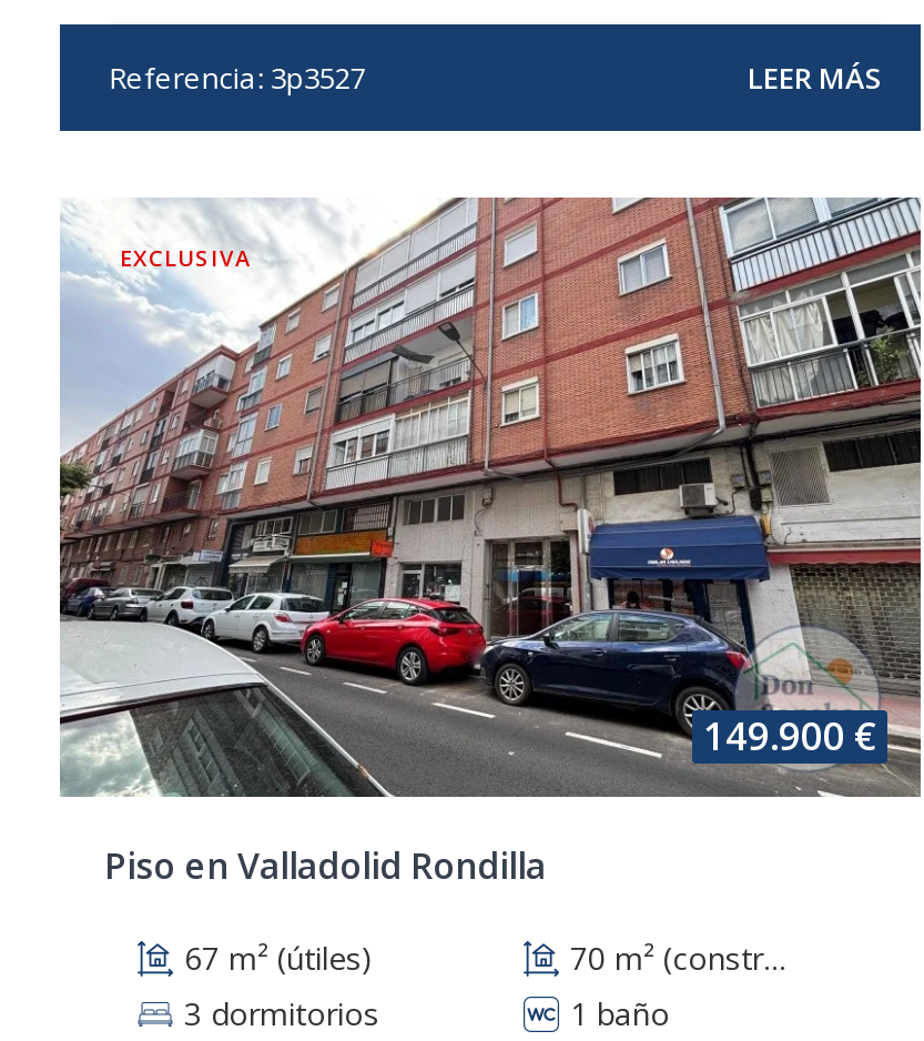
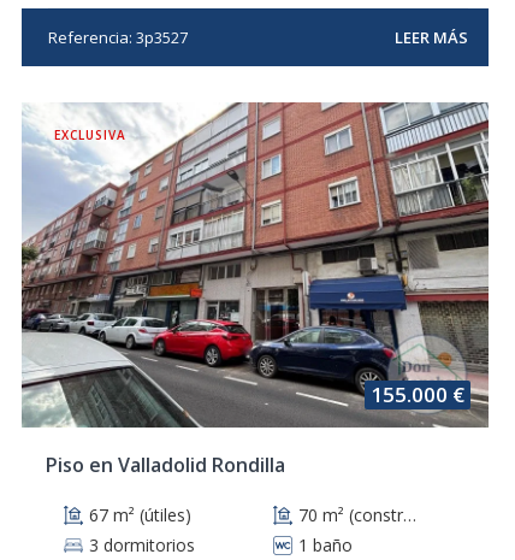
- 149.900 €
+ 155.000 €
